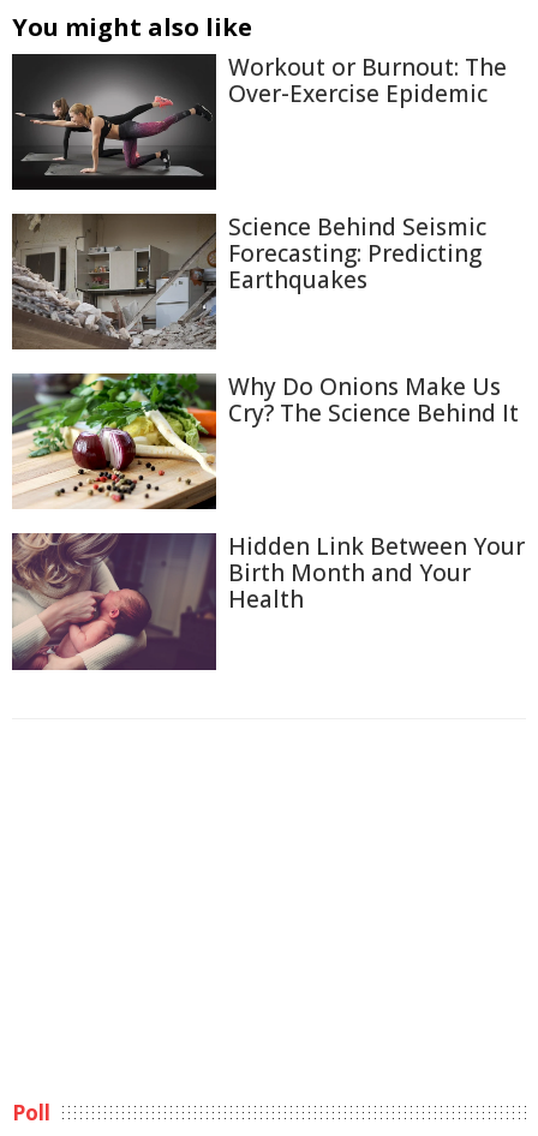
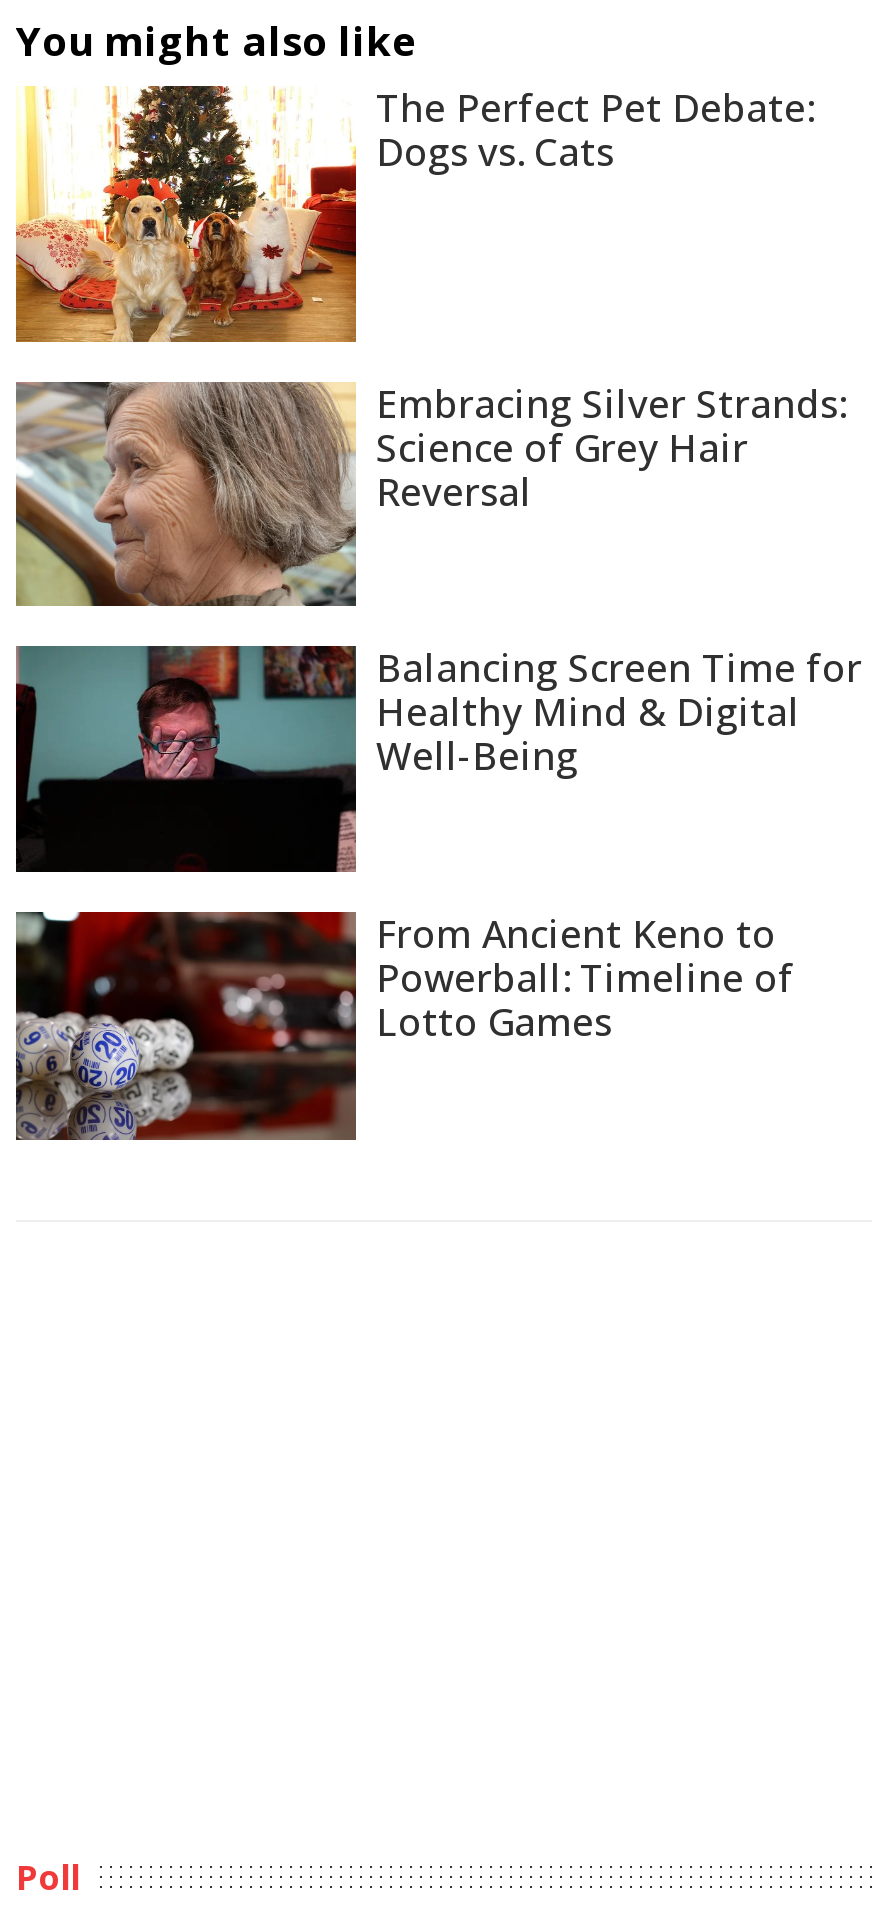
- [image]
- Workout or Burnout: The
- Over-Exercise Epidemic
+ [image]
+ The Perfect Pet Debate:
+ Dogs vs. Cats

- [image]
- Science Behind Seismic
- Forecasting: Predicting
- Earthquakes
+ [image]
+ Embracing Silver Strands:
+ Science of Grey Hair
+ Reversal

- [image]
- Why Do Onions Make Us
- Cry? The Science Behind It
+ [image]
+ Balancing Screen Time for
+ Healthy Mind & Digital
+ Well-Being

- [image]
- Hidden Link Between Your
- Birth Month and Your
- Health
+ [image]
+ From Ancient Keno to
+ Powerball: Timeline of
+ Lotto Games
